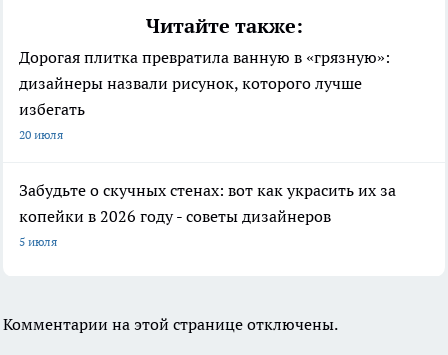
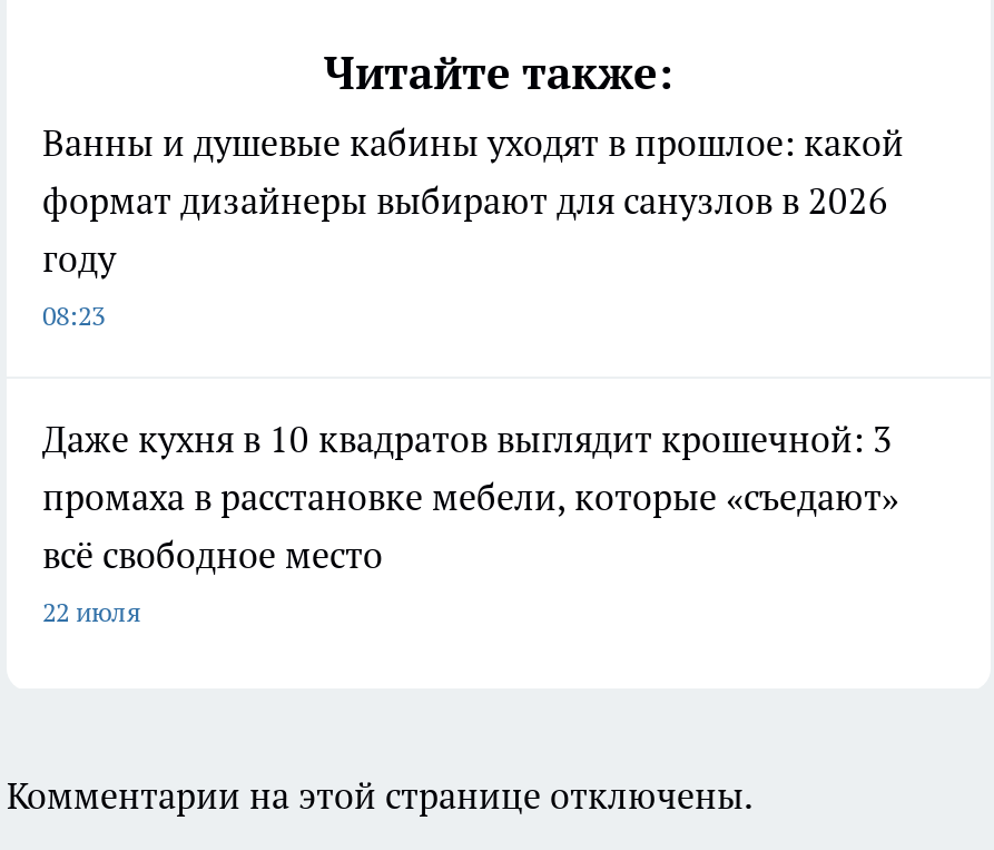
- Дорогая плитка превратила ванную в «грязную»:
- дизайнеры назвали рисунок, которого лучше
- избегать
- 20 июля
+ Ванны и душевые кабины уходят в прошлое: какой
+ формат дизайнеры выбирают для санузлов в 2026
+ году
+ 08:23

- Забудьте о скучных стенах: вот как украсить их за
- копейки в 2026 году - советы дизайнеров
- 5 июля
+ Даже кухня в 10 квадратов выглядит крошечной: 3
+ промаха в расстановке мебели, которые «съедают»
+ всё свободное место
+ 22 июля
